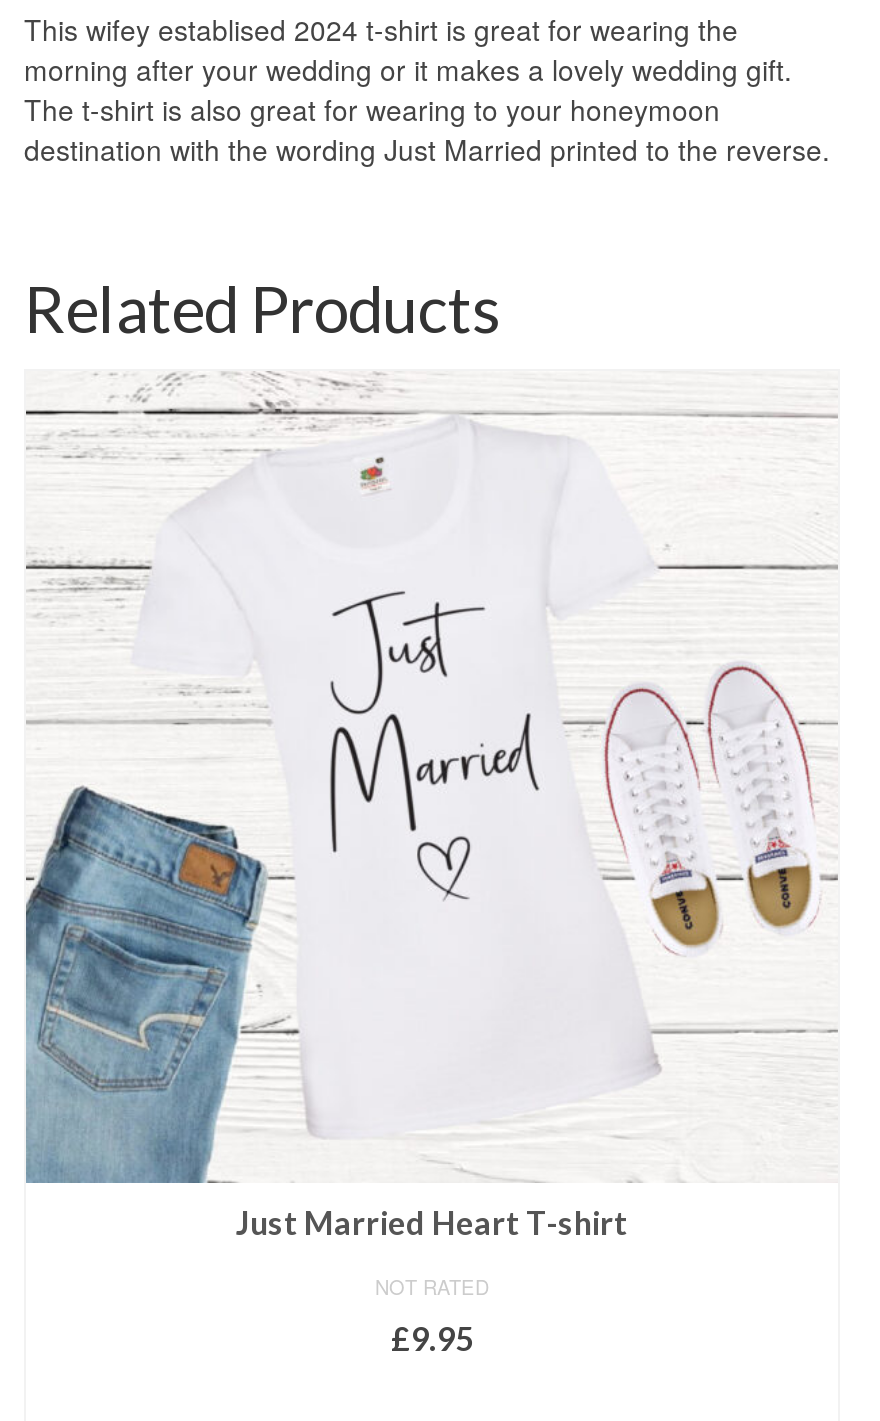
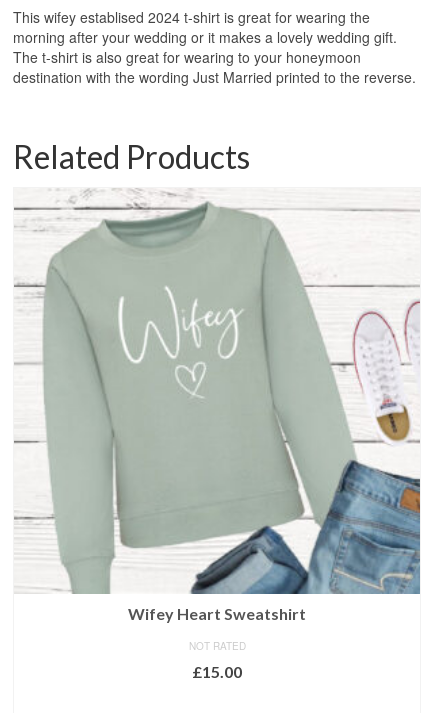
- [image]
- Just Married Heart T-shirt
+ [image]
+ Wifey Heart Sweatshirt

- £9.95
+ £15.00
